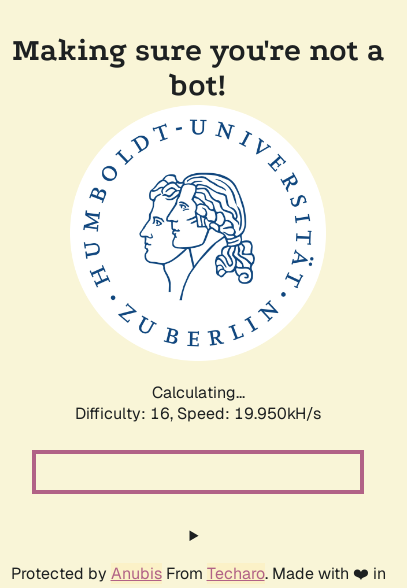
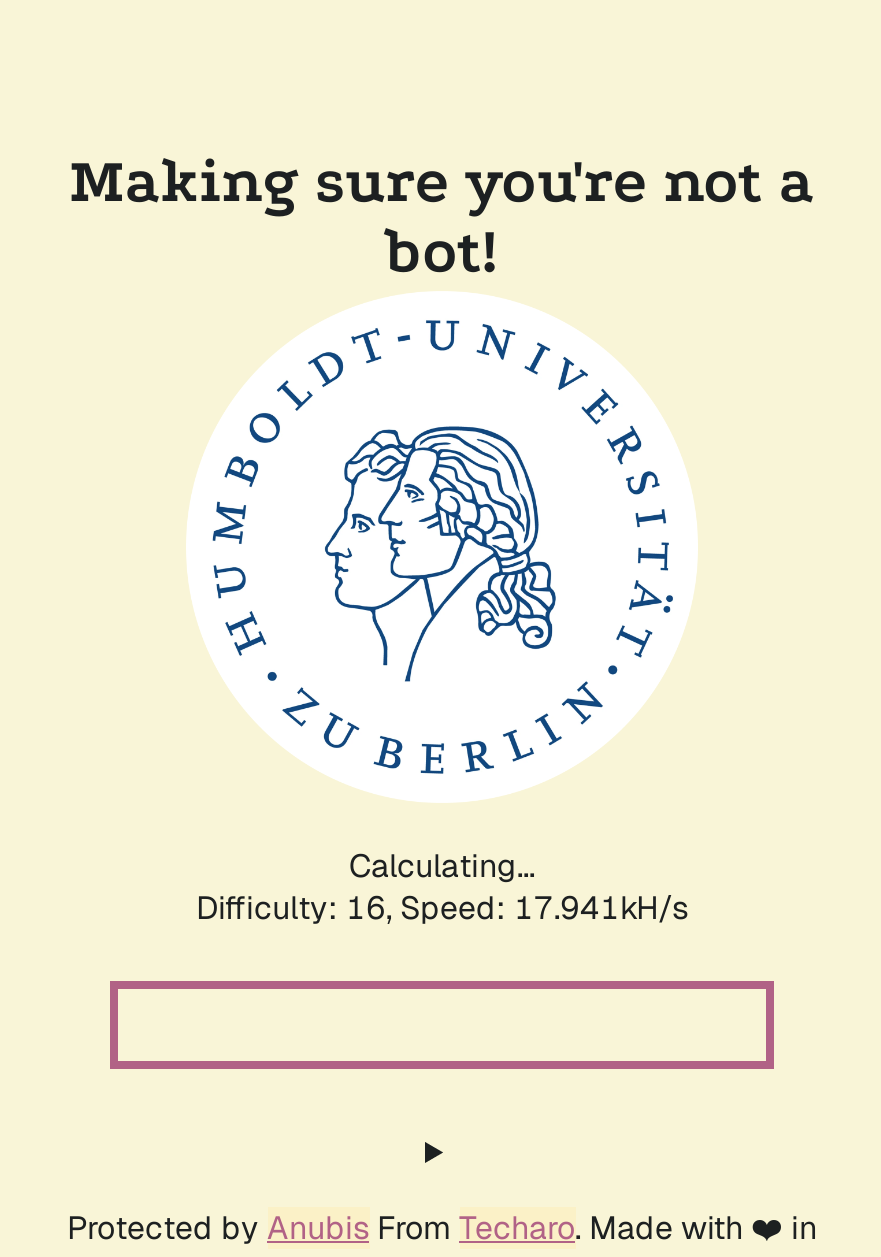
- Difficulty: 16, Speed: 19.950kH/s
+ Difficulty: 16, Speed: 17.941kH/s
